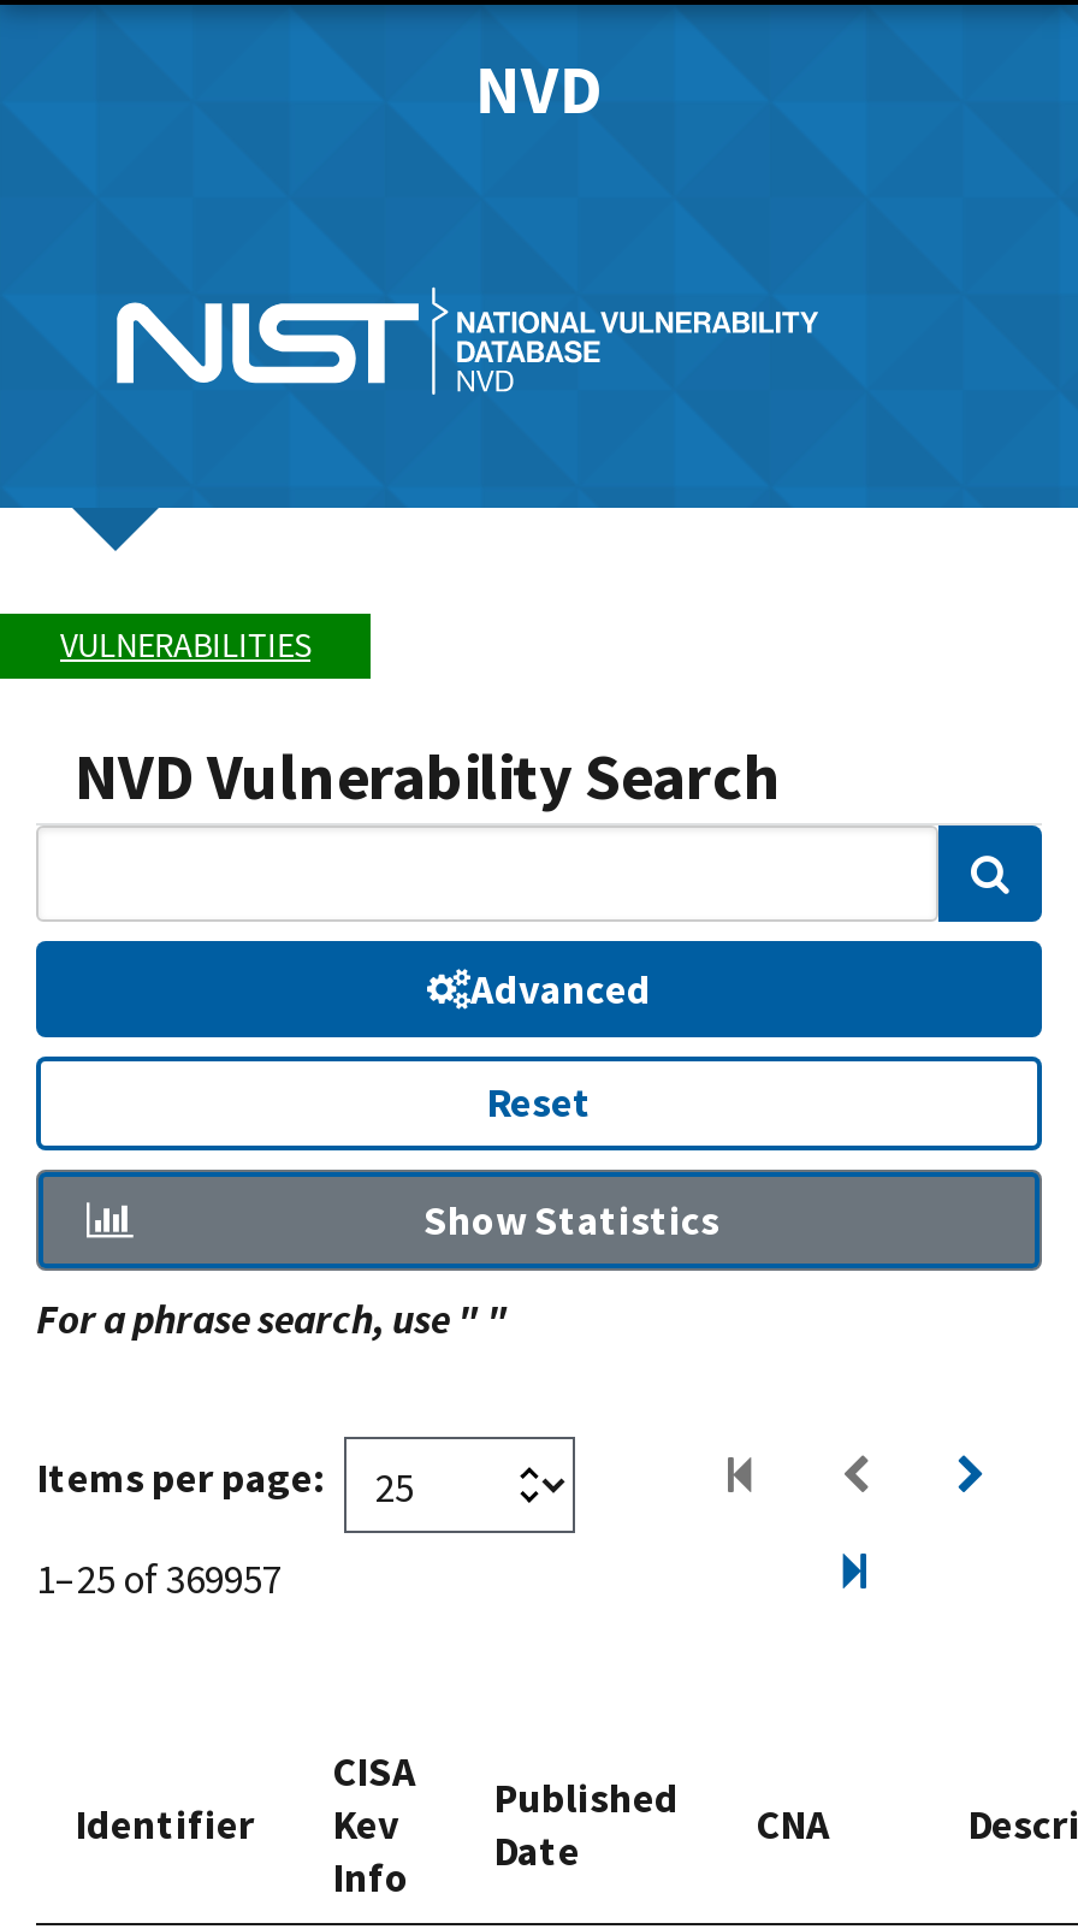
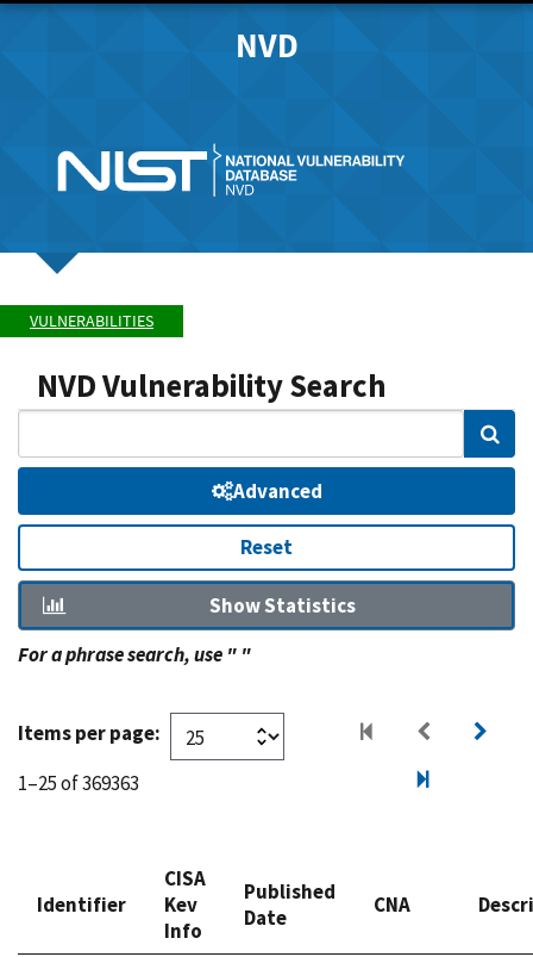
- 1–25 of 369957
+ 1–25 of 369363
